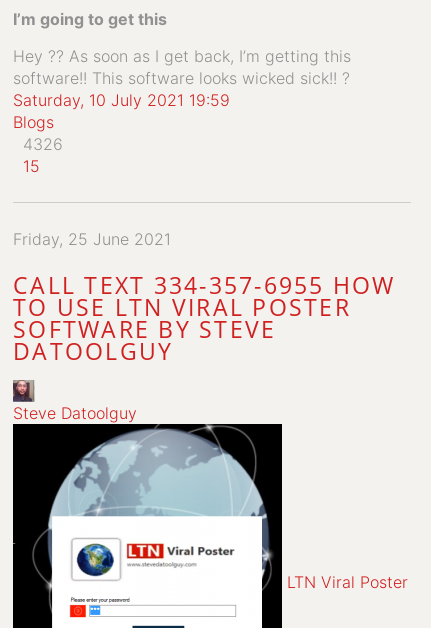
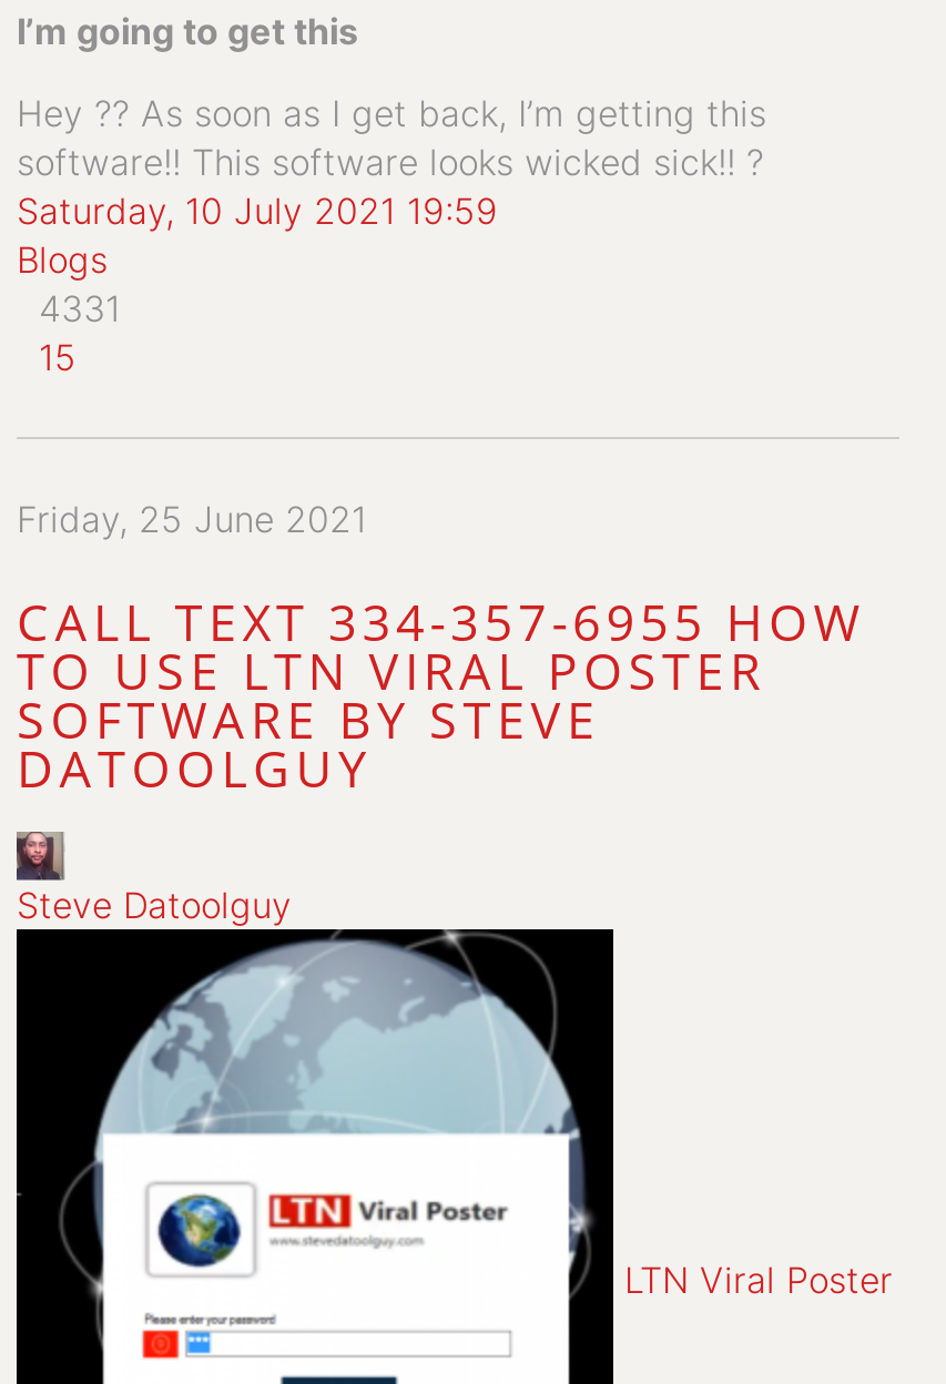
- 4326
+ 4331
